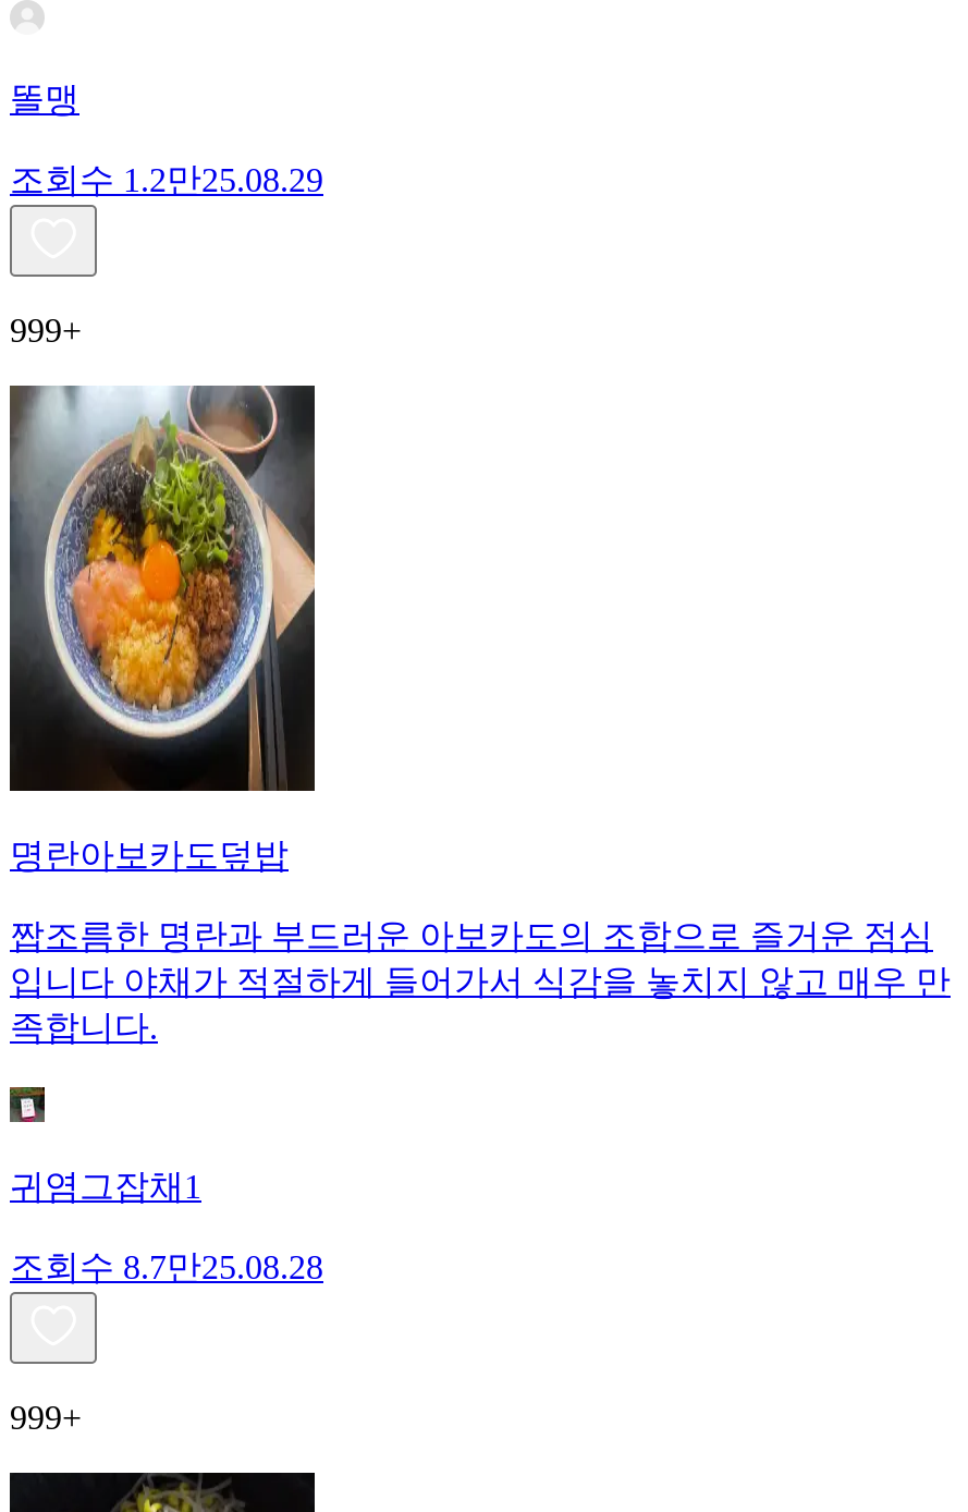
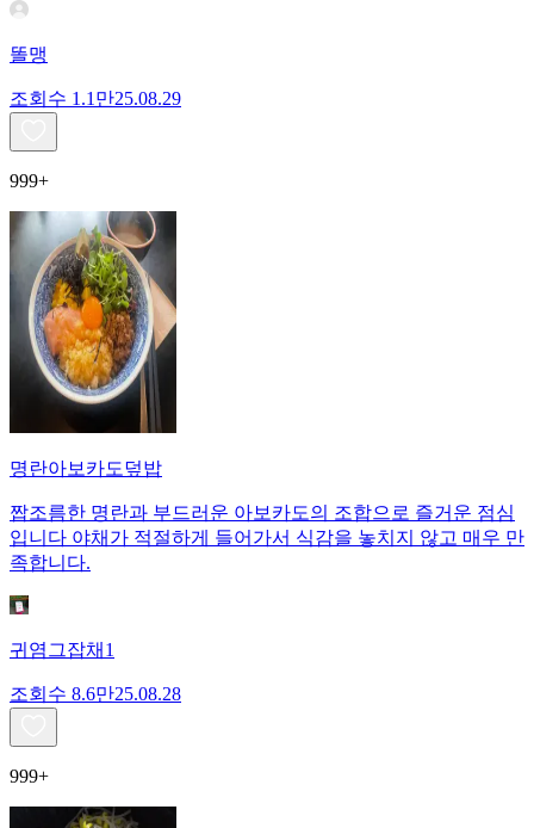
- 조회수 1.2만 25.08.29
+ 조회수 1.1만 25.08.29

- 조회수 8.7만 25.08.28
+ 조회수 8.6만 25.08.28
